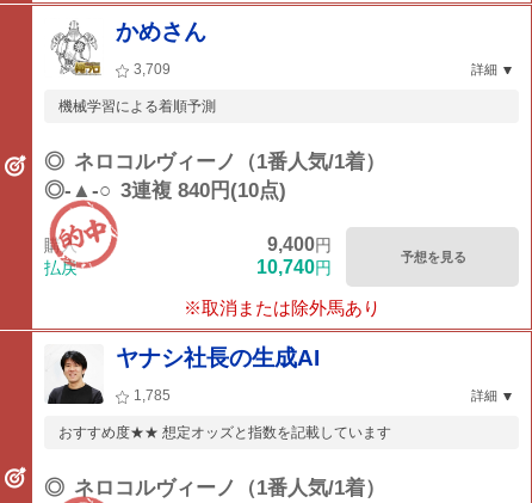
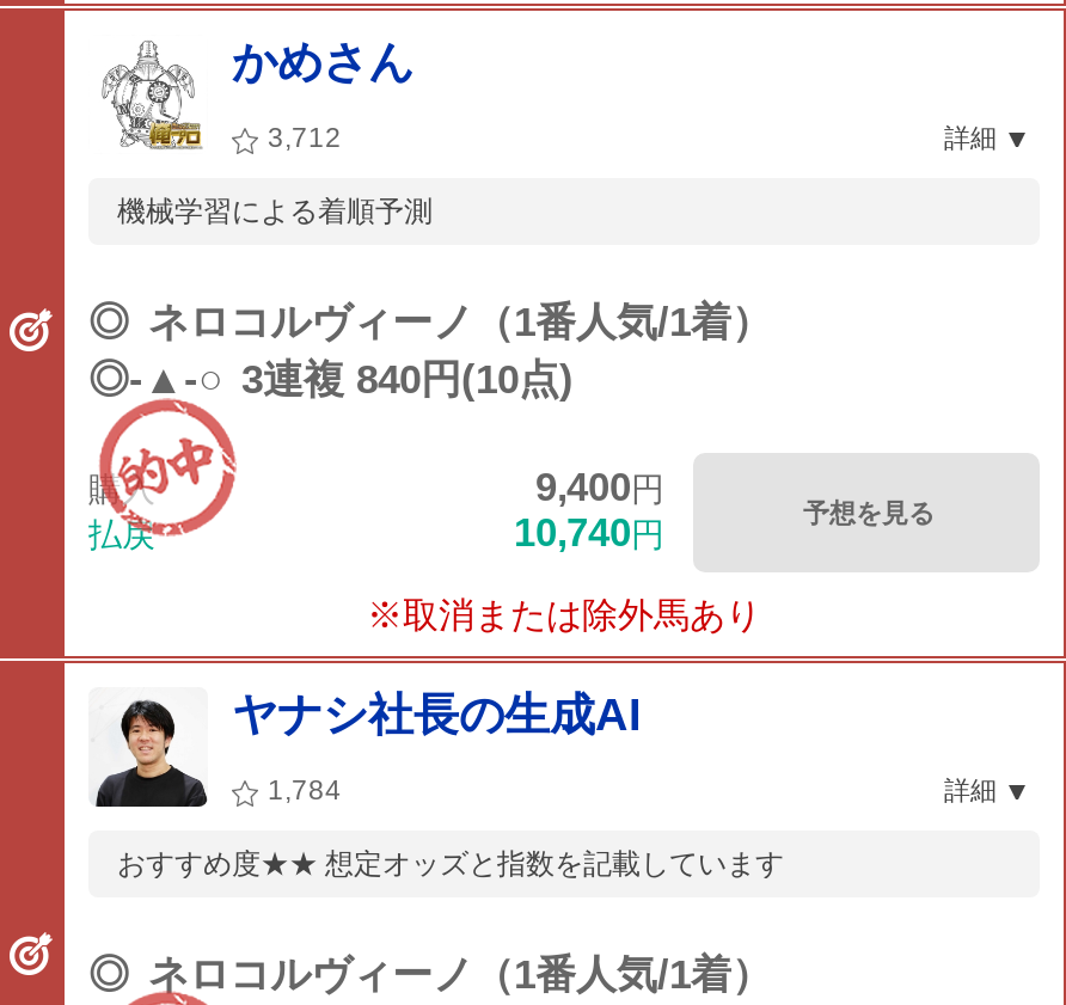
- 3,709
+ 3,712

- 1,785
+ 1,784
